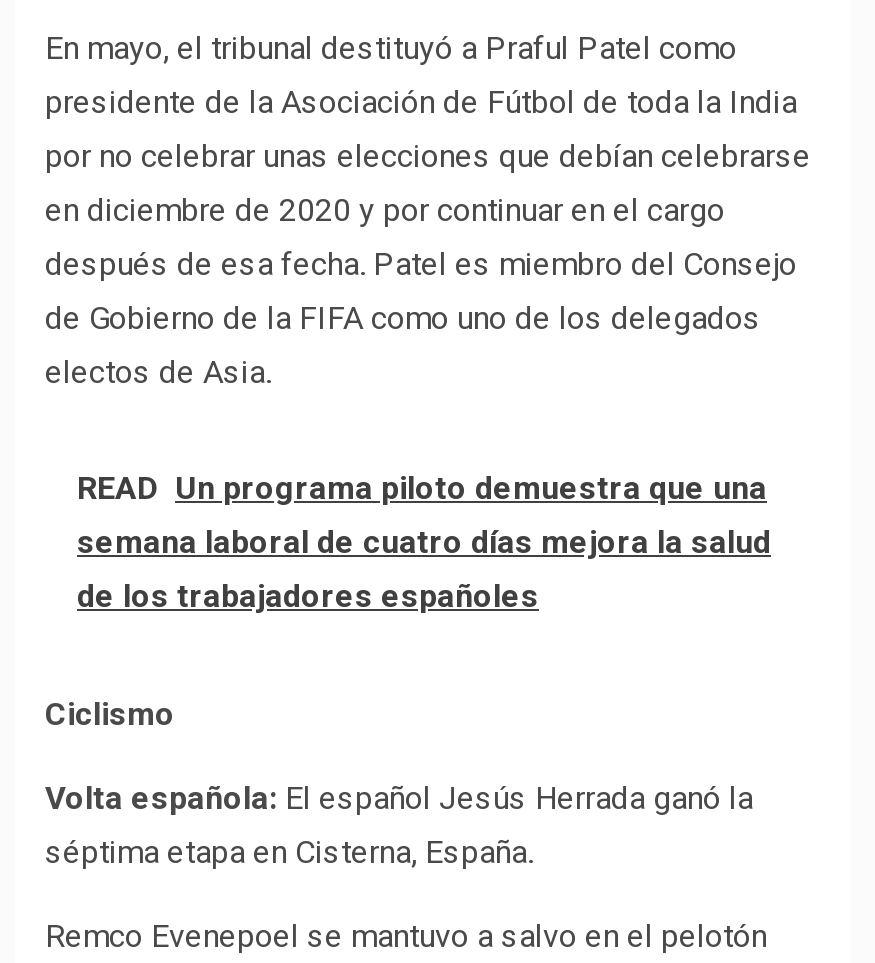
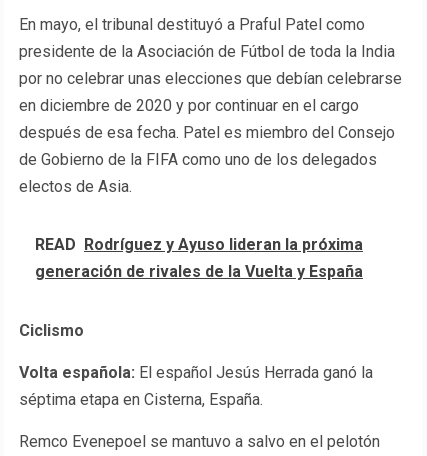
- READ Un programa piloto demuestra que una
- semana laboral de cuatro días mejora la salud
- de los trabajadores españoles
+ READ Rodríguez y Ayuso lideran la próxima
+ generación de rivales de la Vuelta y España
